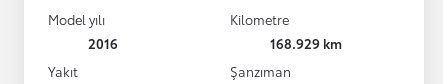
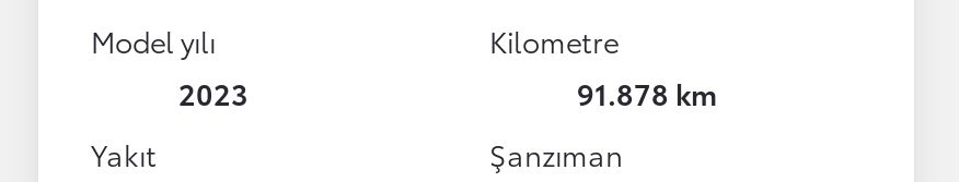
- 2016
+ 2023

- 168.929 km
+ 91.878 km
